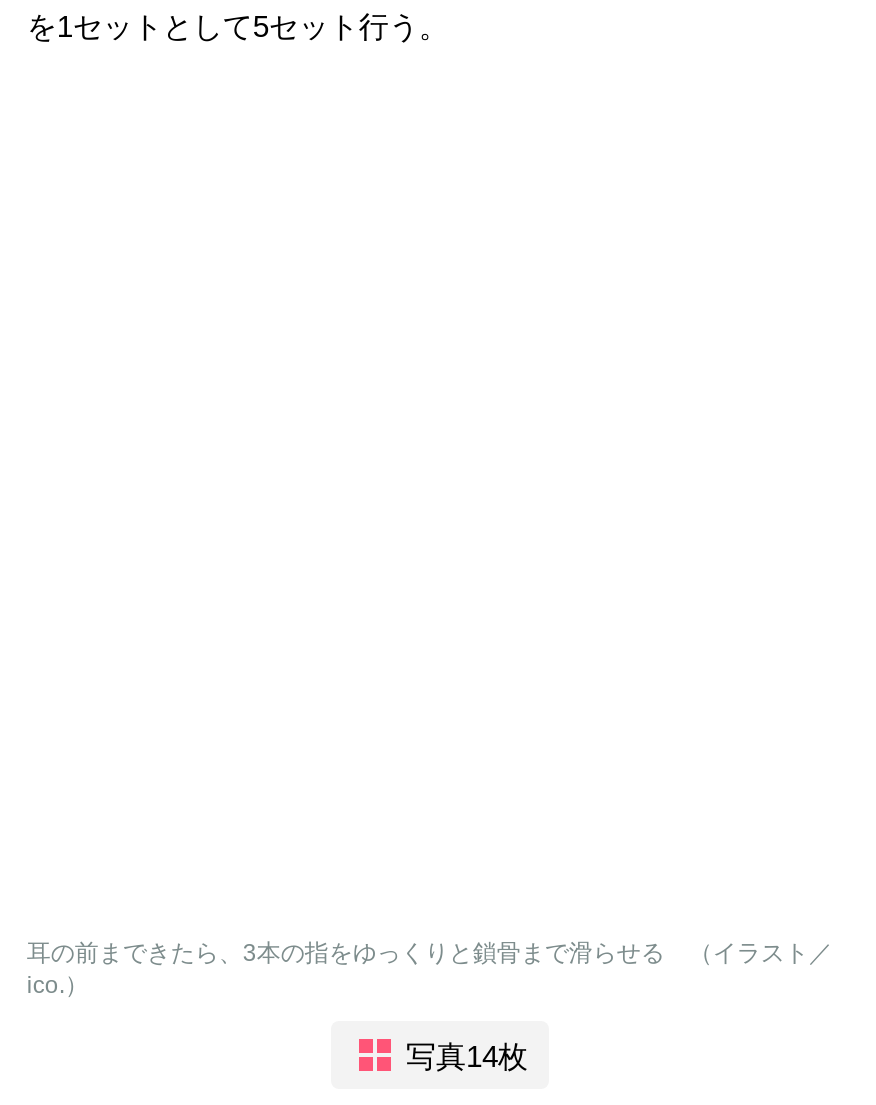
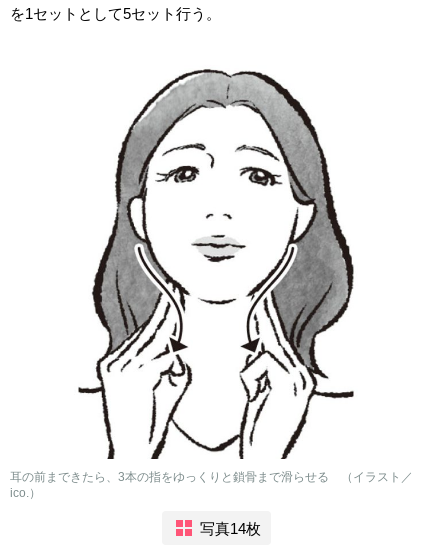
+ [image]
